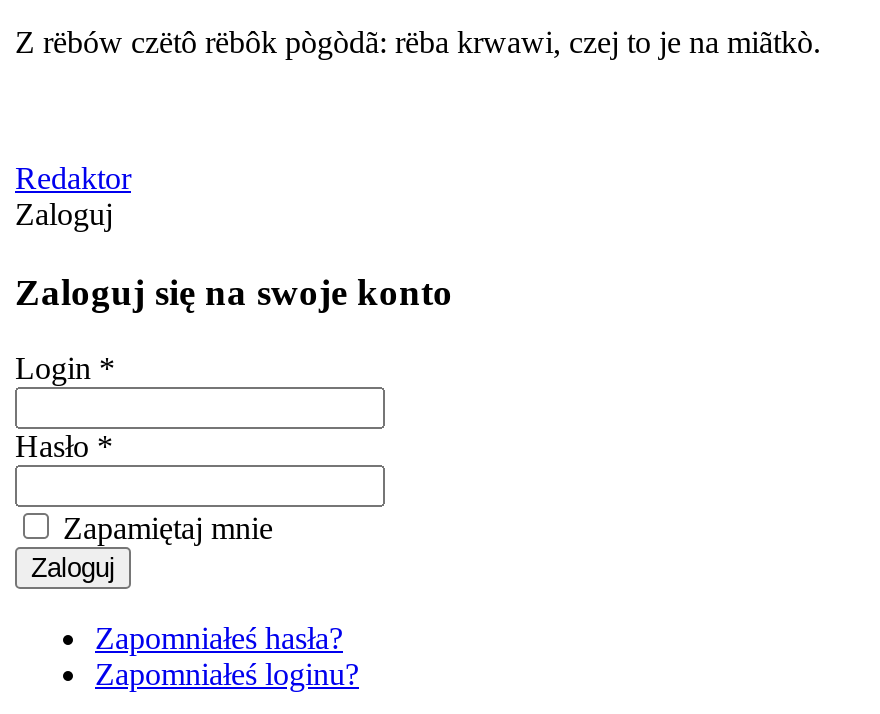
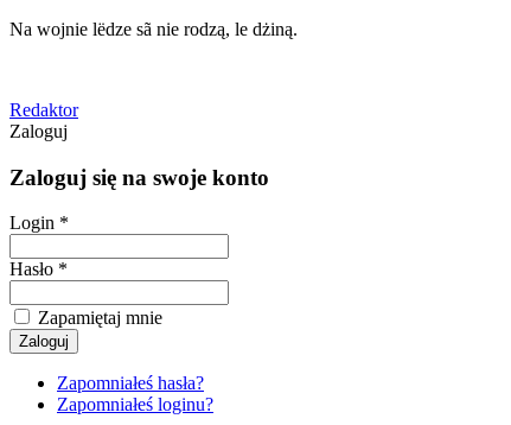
- Z rëbów czëtô rëbôk pògòdã: rëba krwawi, czej to je na miãtkò.
+ Na wojnie lëdze sã nie rodzą, le dżiną.
